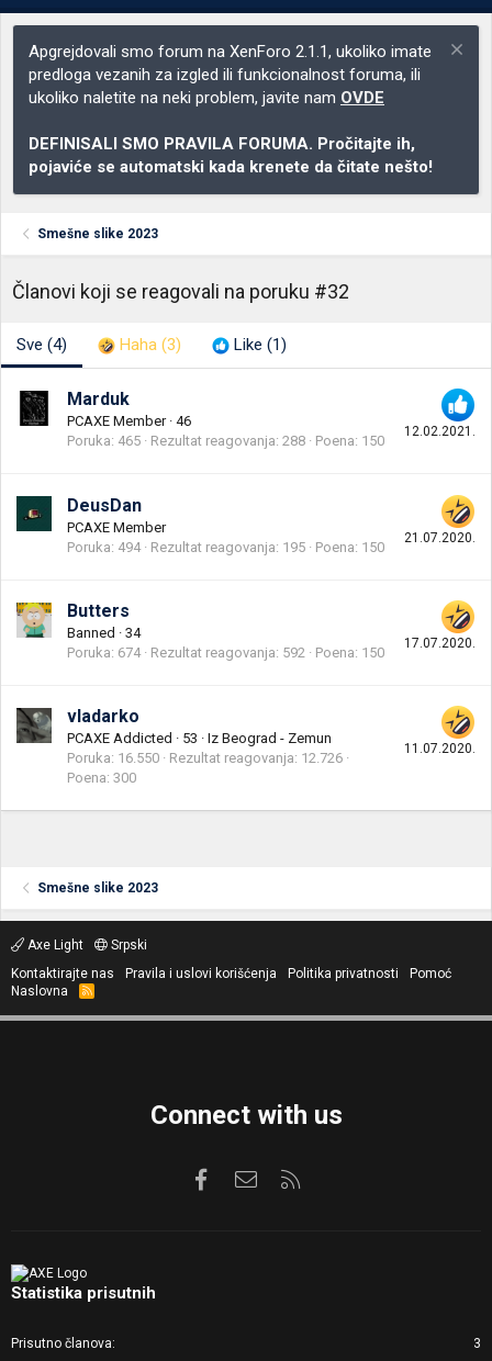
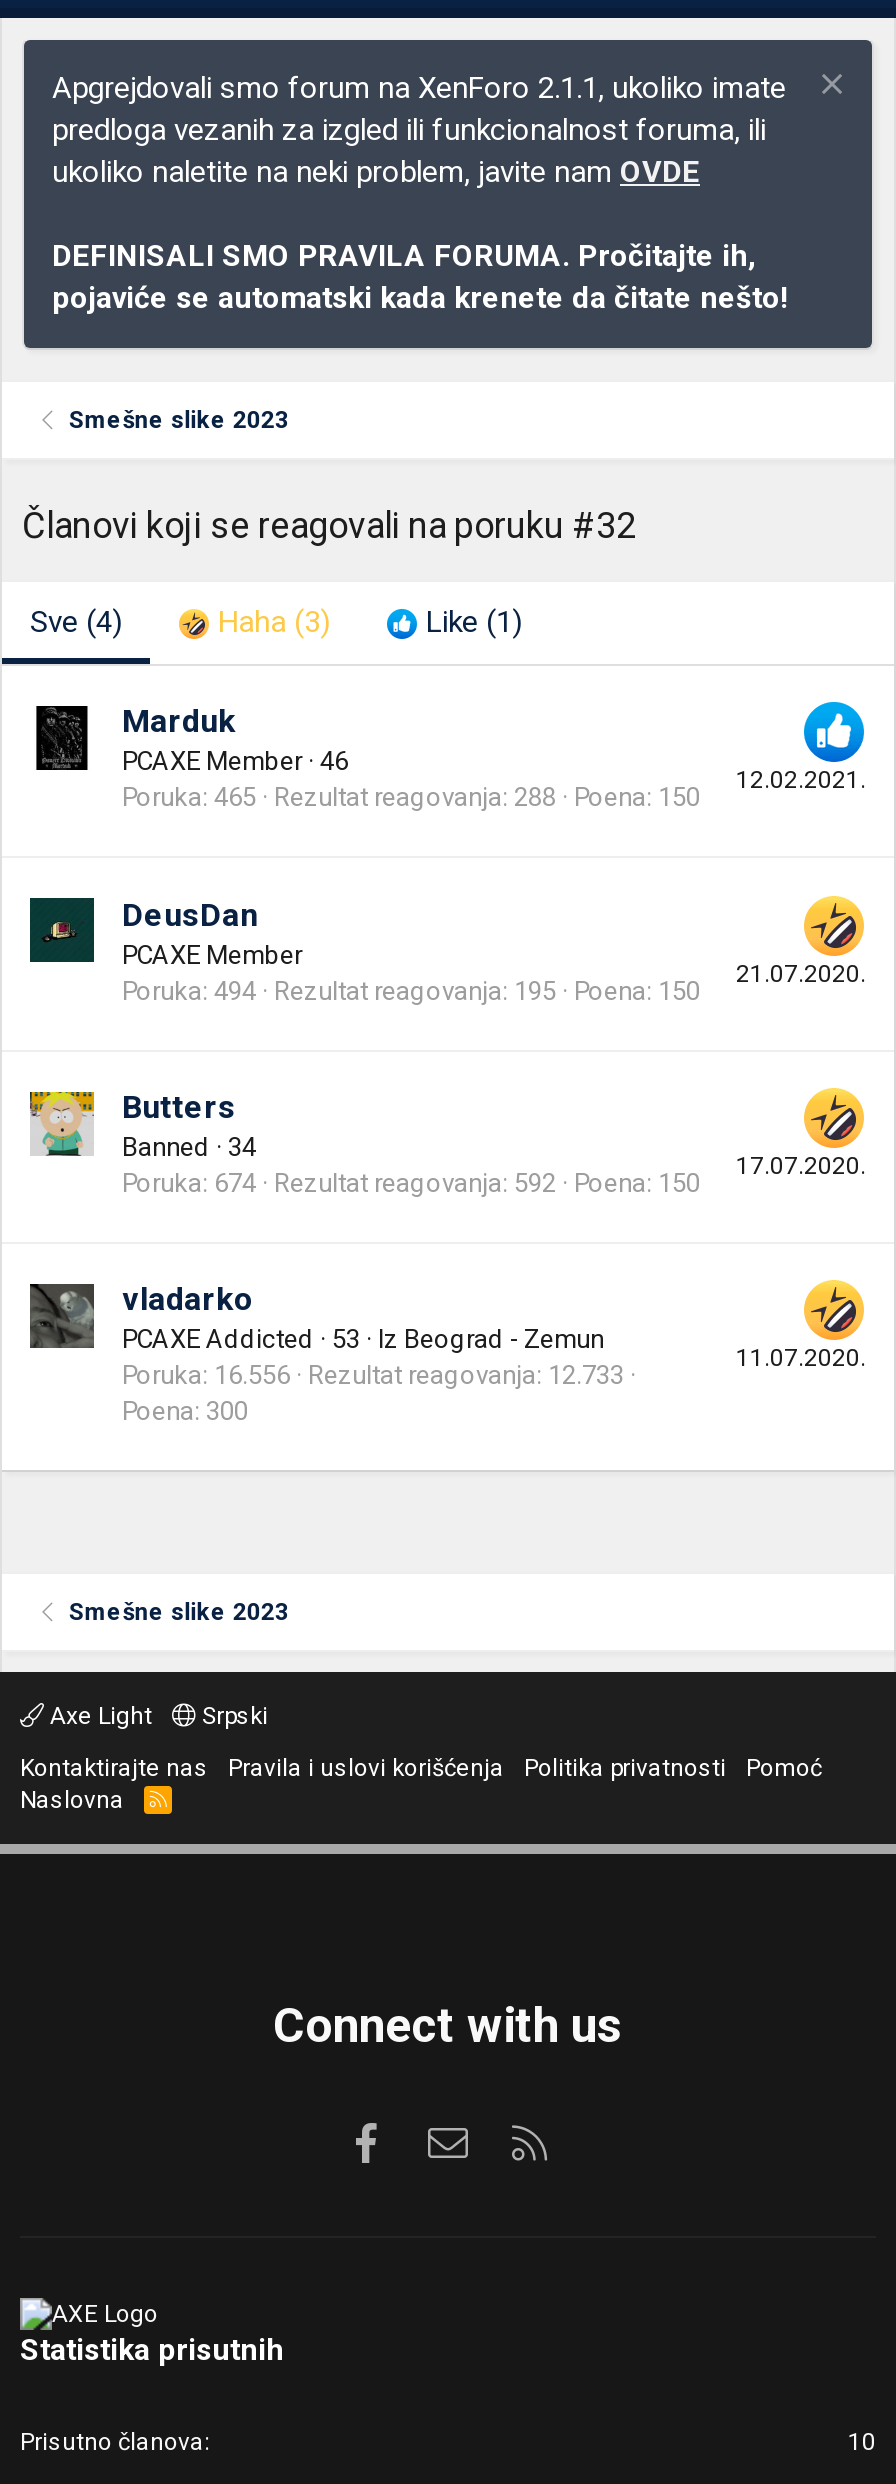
- Poruka 16.550 Rezultat reagovanja 12.726
+ Poruka 16.556 Rezultat reagovanja 12.733

- 3
+ 10
